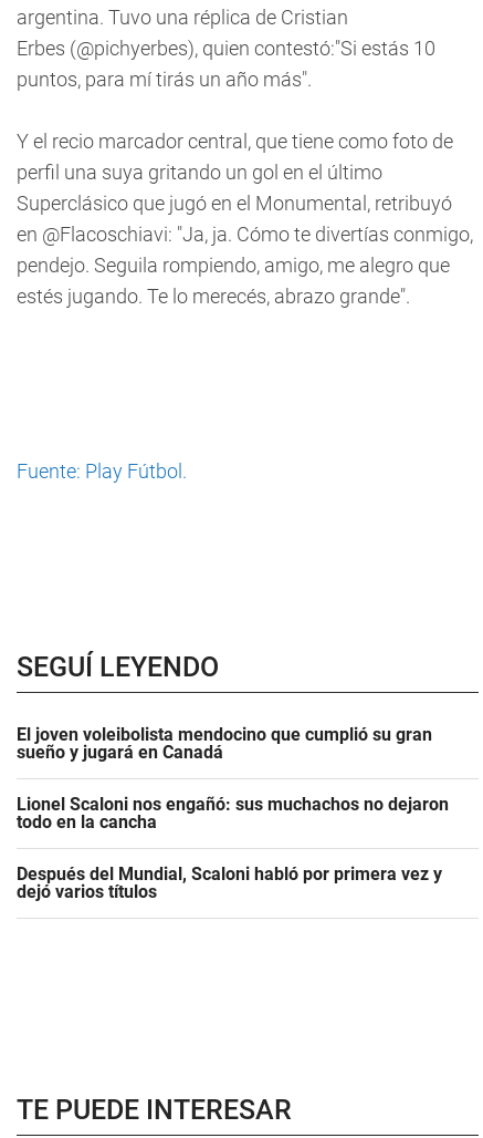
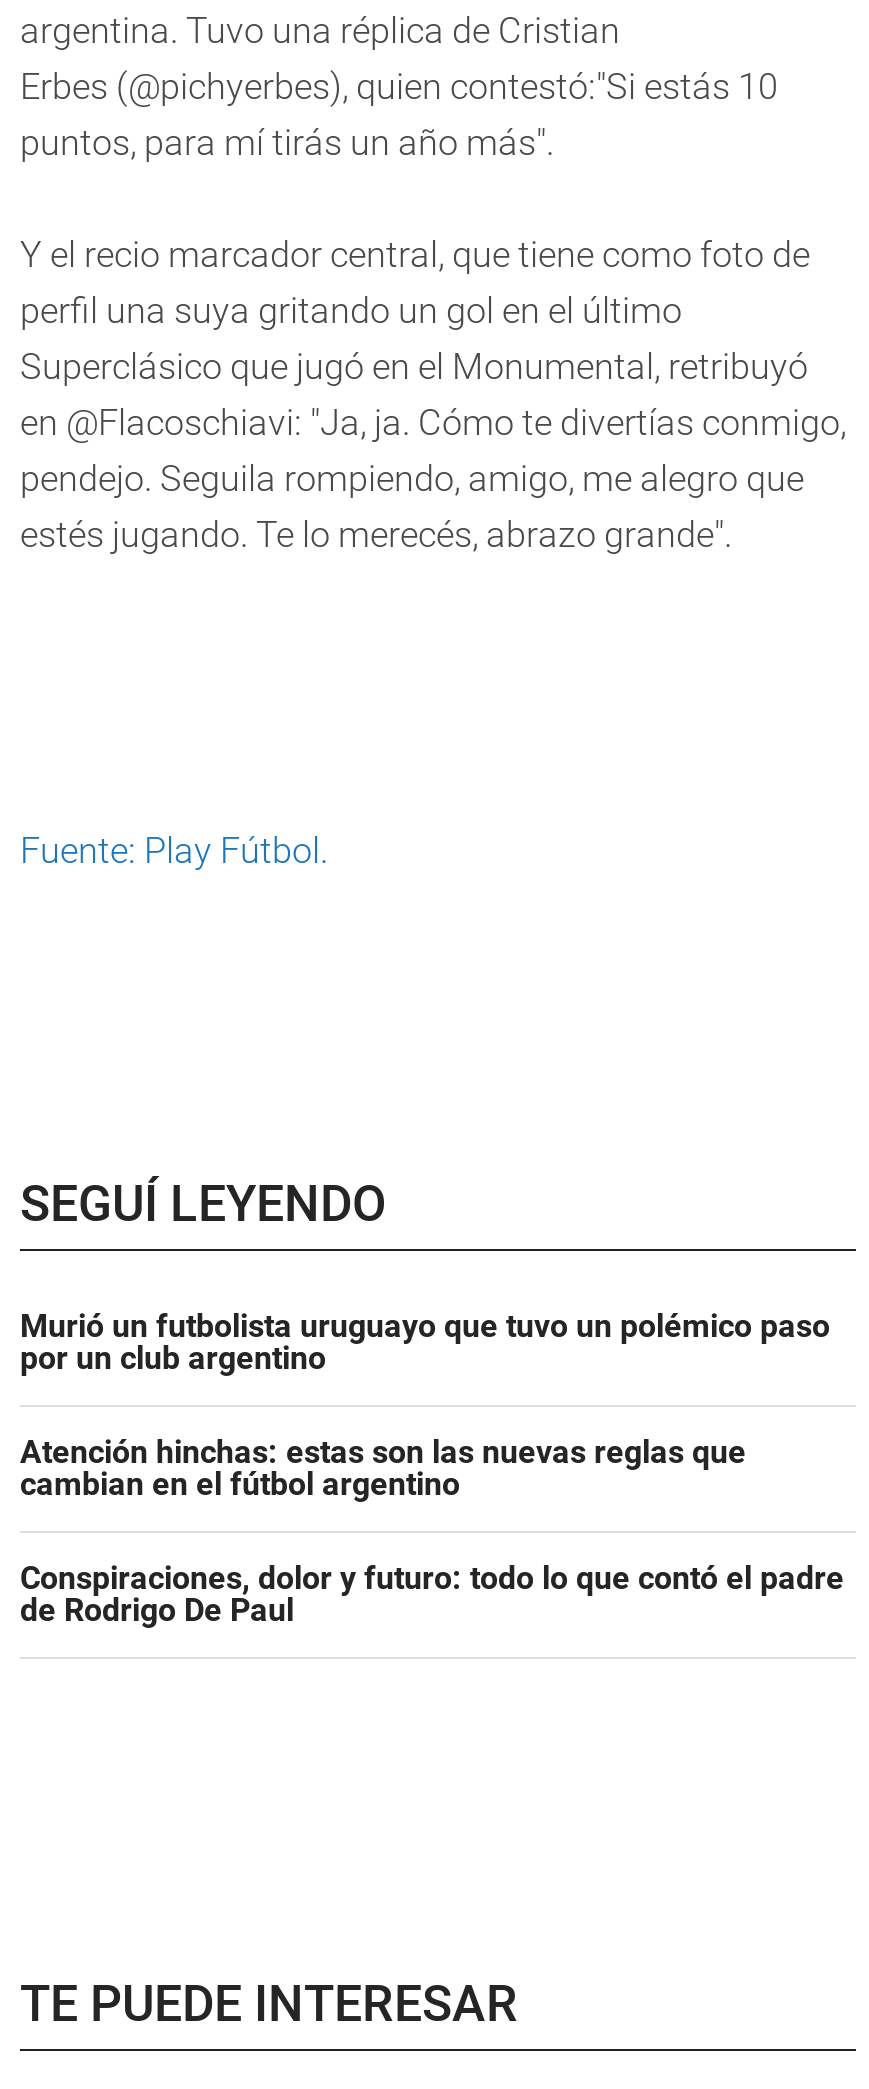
- El joven voleibolista mendocino que cumplió su gran
- sueño y jugará en Canadá
+ Murió un futbolista uruguayo que tuvo un polémico paso
+ por un club argentino

- Lionel Scaloni nos engañó: sus muchachos no dejaron
- todo en la cancha
+ Atención hinchas: estas son las nuevas reglas que
+ cambian en el fútbol argentino

- Después del Mundial, Scaloni habló por primera vez y
- dejó varios títulos
+ Conspiraciones, dolor y futuro: todo lo que contó el padre
+ de Rodrigo De Paul
